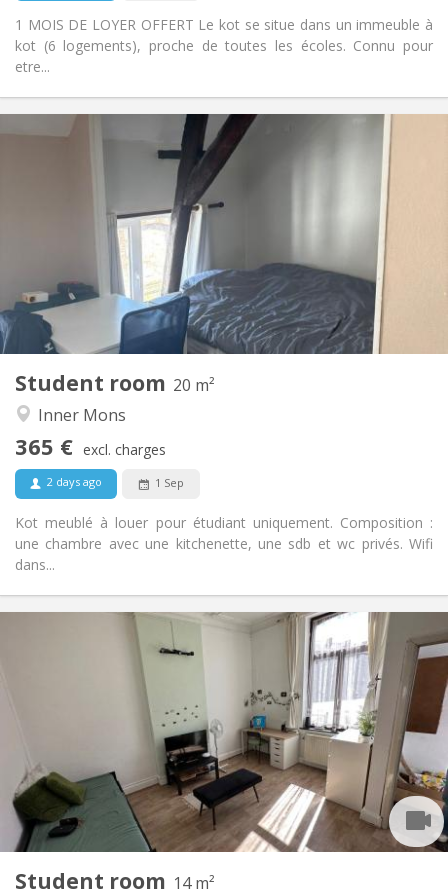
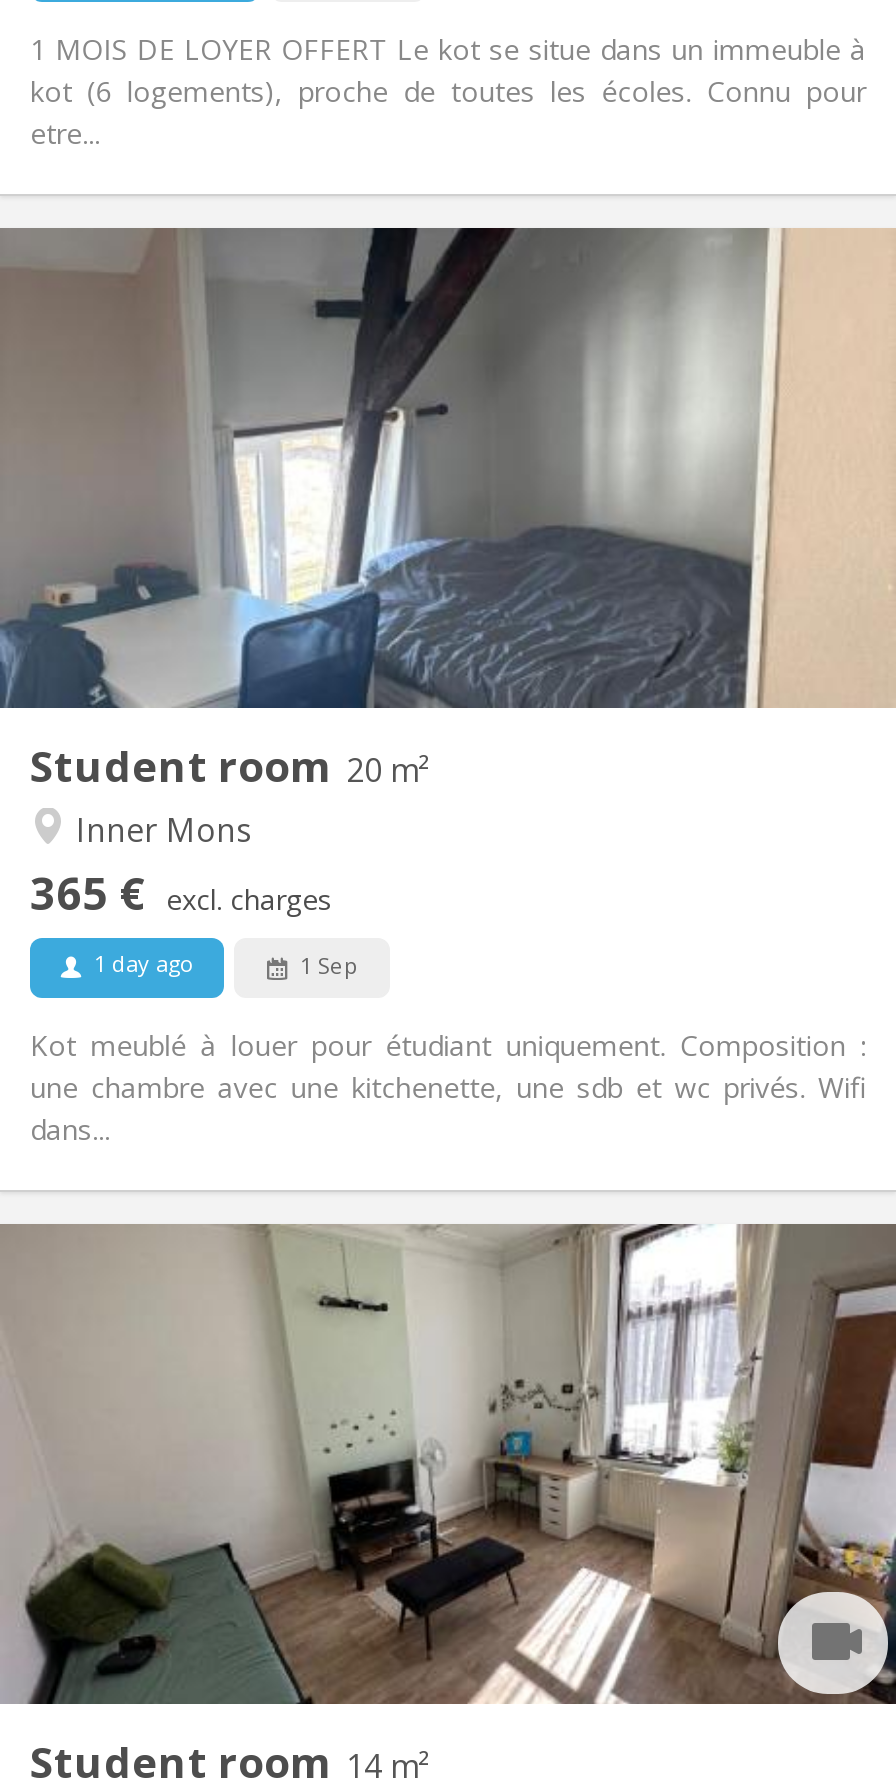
- 2 days ago
+ 1 day ago
